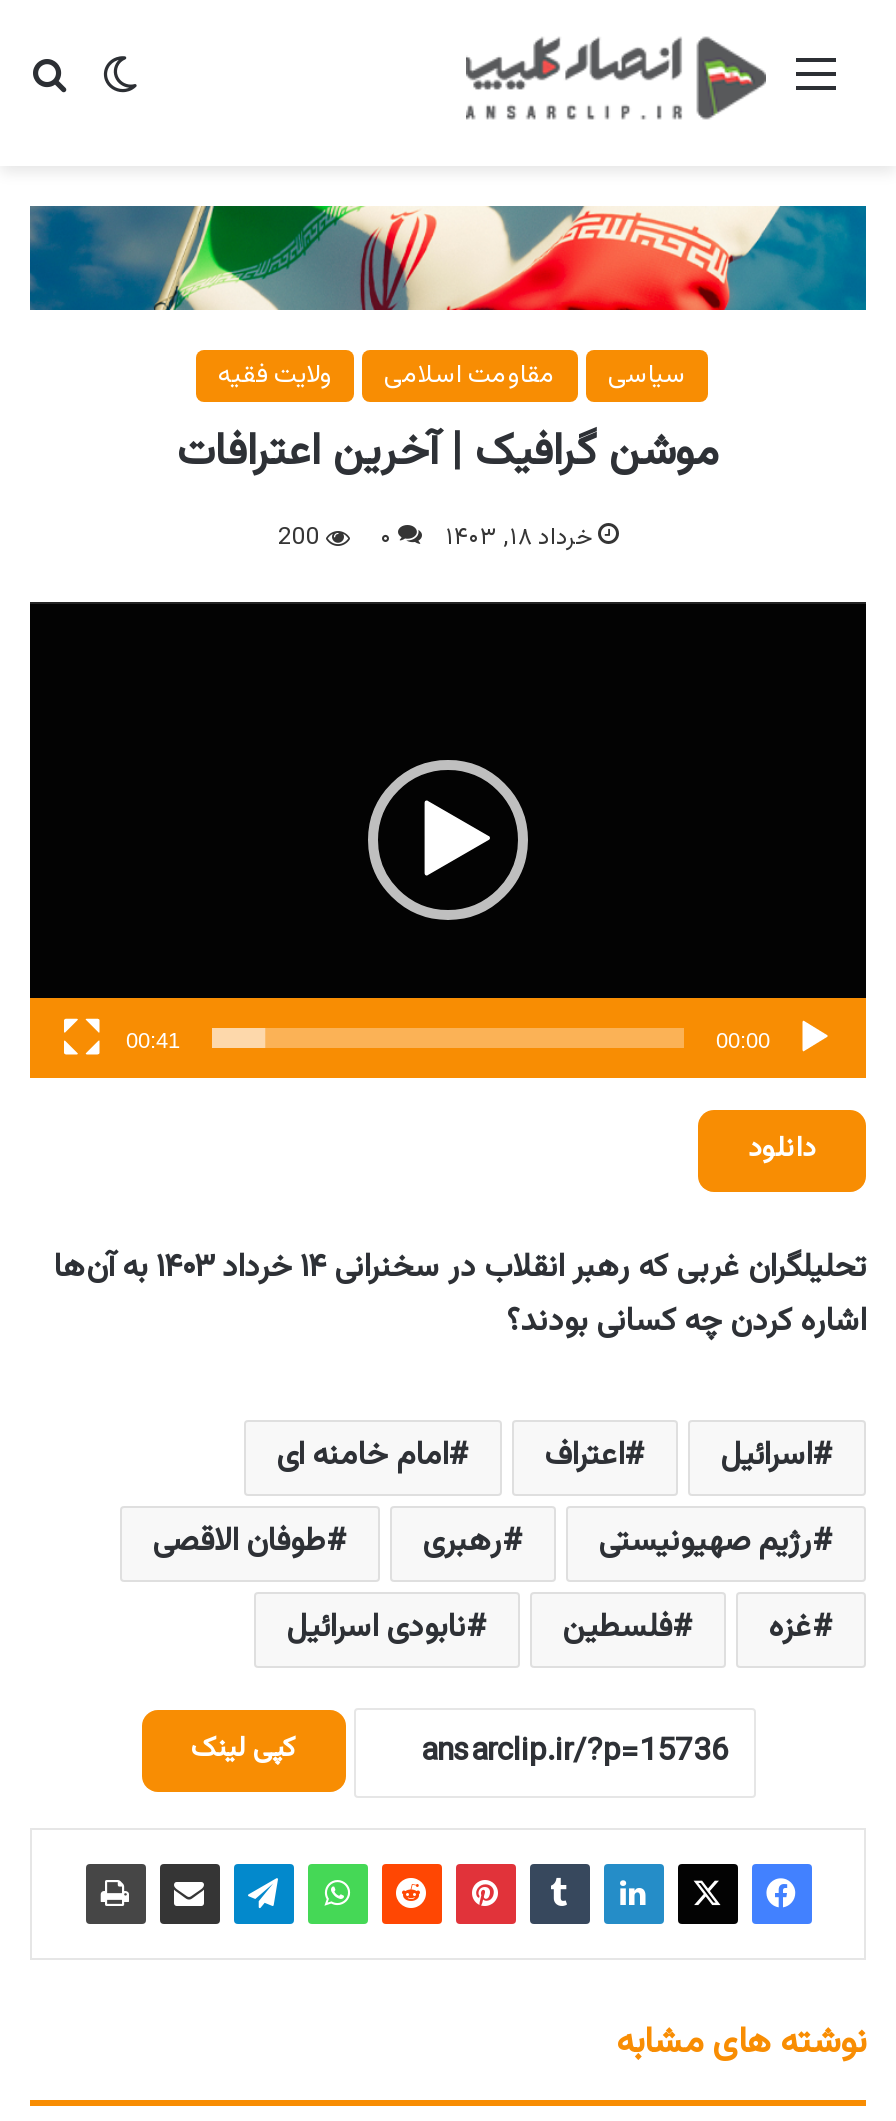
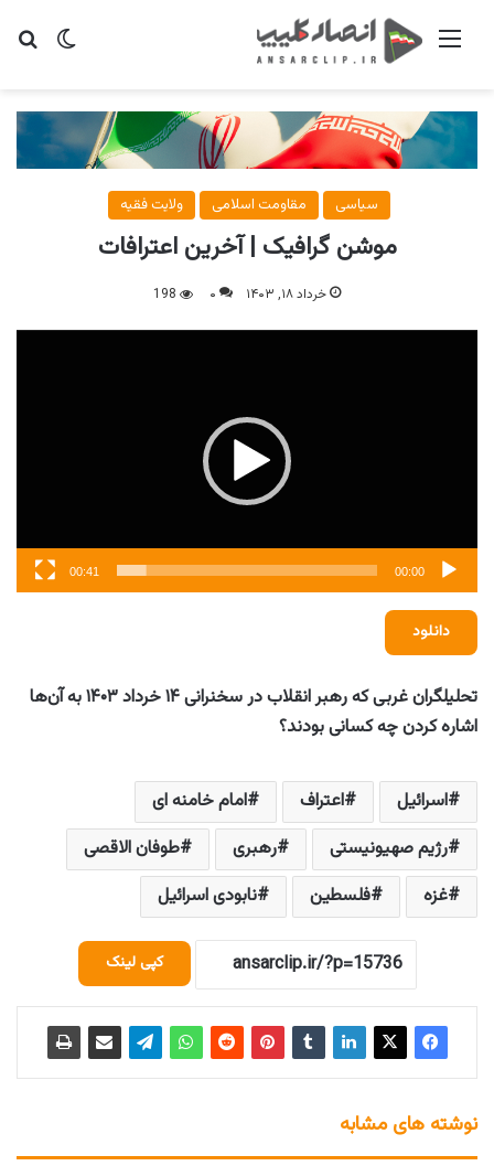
- 200
+ 198
